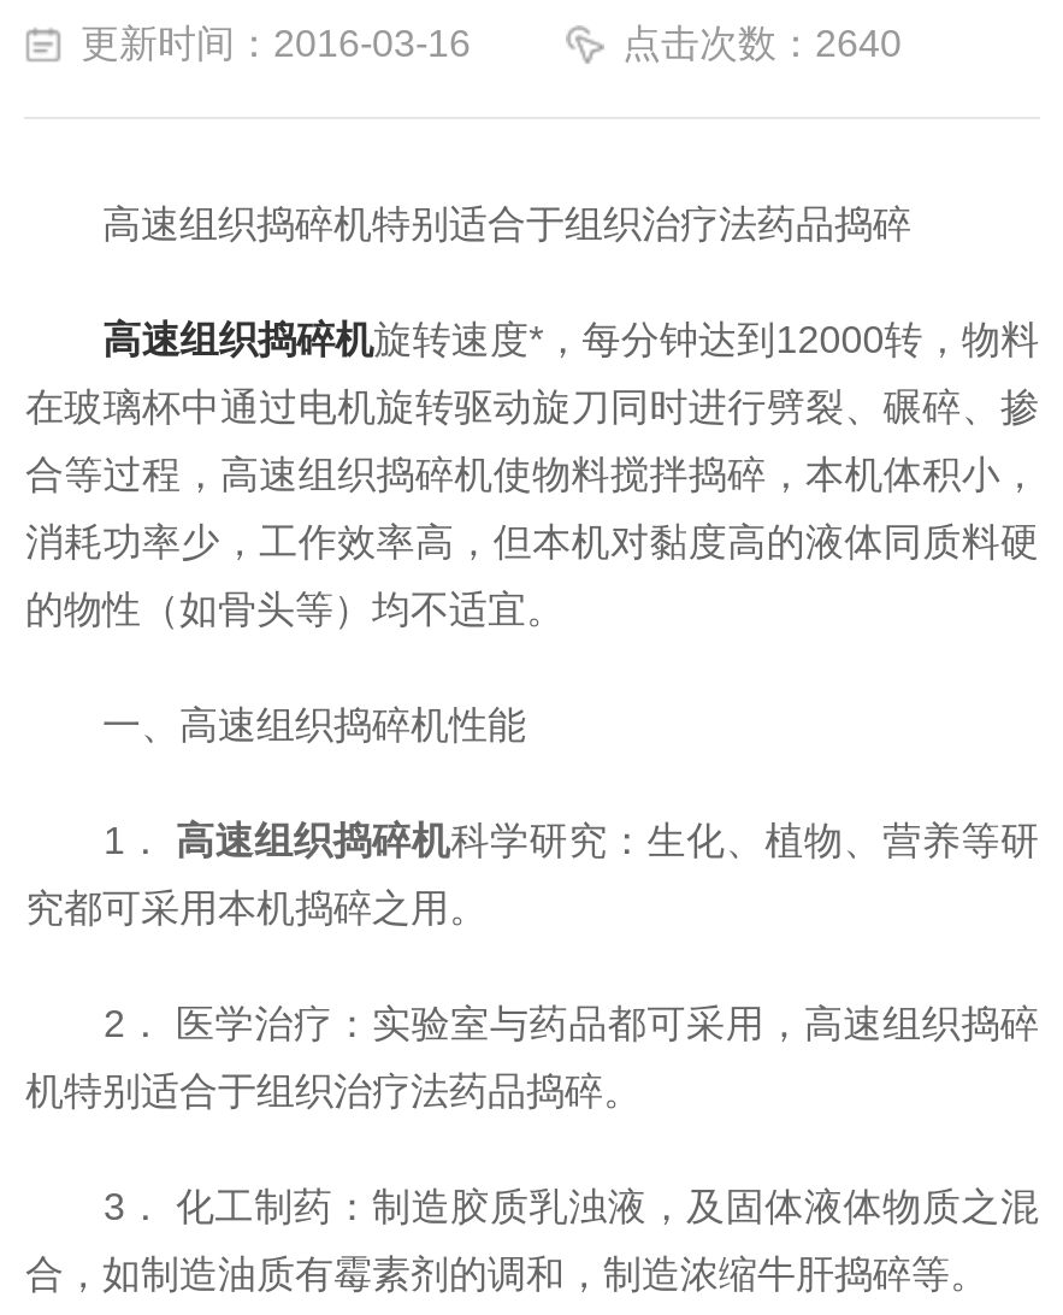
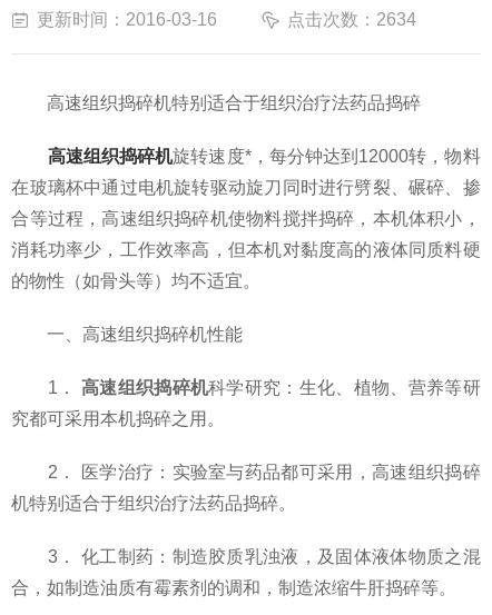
- 点击次数：2640
+ 点击次数：2634
